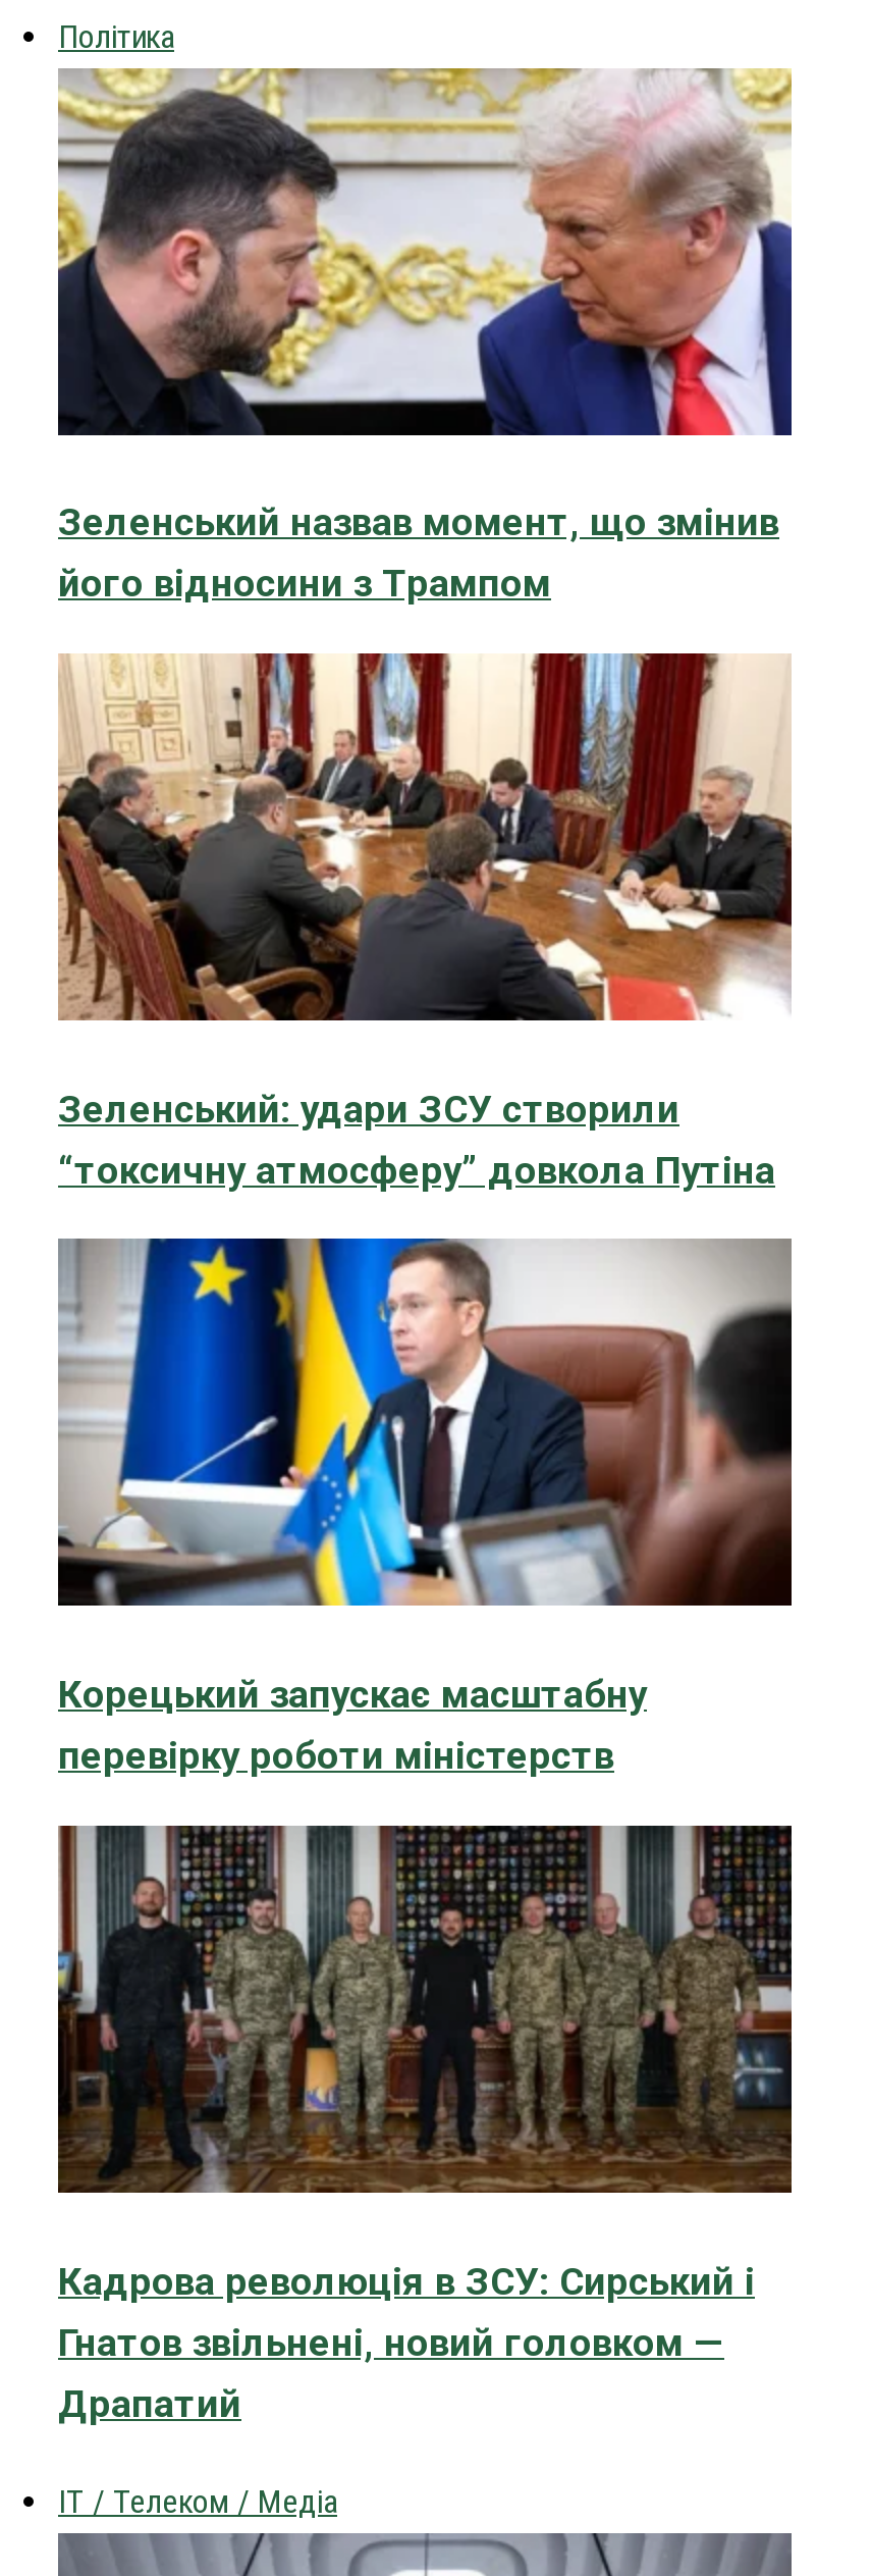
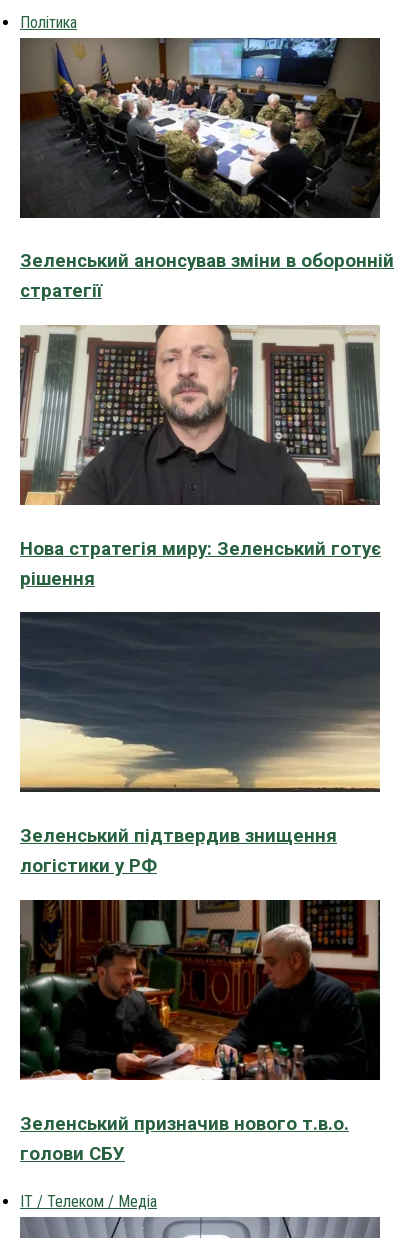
- [image]
- Зеленський назвав момент, що змінив
- його відносини з Трампом
+ [image]
+ Зеленський анонсував зміни в оборонній
+ стратегії

- [image]
- Зеленський: удари ЗСУ створили
- “токсичну атмосферу” довкола Путіна
+ [image]
+ Нова стратегія миру: Зеленський готує
+ рішення

- [image]
- Корецький запускає масштабну
- перевірку роботи міністерств
+ [image]
+ Зеленський підтвердив знищення
+ логістики у РФ

- [image]
- Кадрова революція в ЗСУ: Сирський і
- Гнатов звільнені, новий головком —
- Драпатий
+ [image]
+ Зеленський призначив нового т.в.о.
+ голови СБУ
